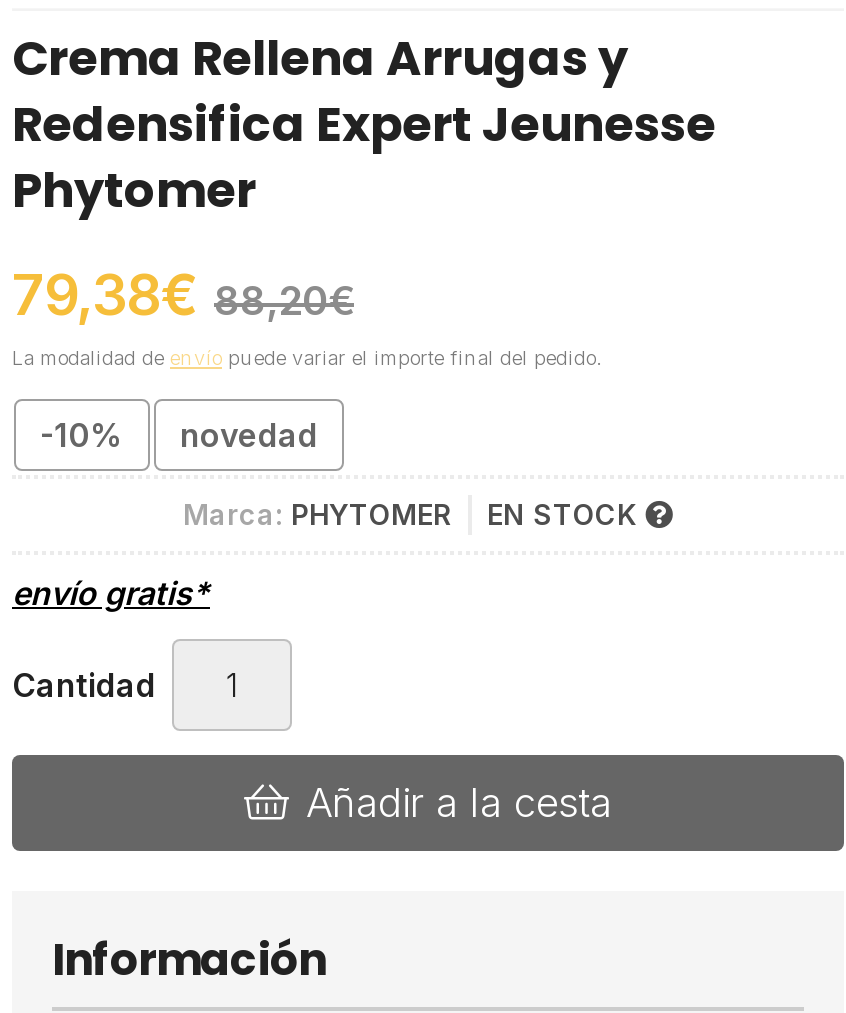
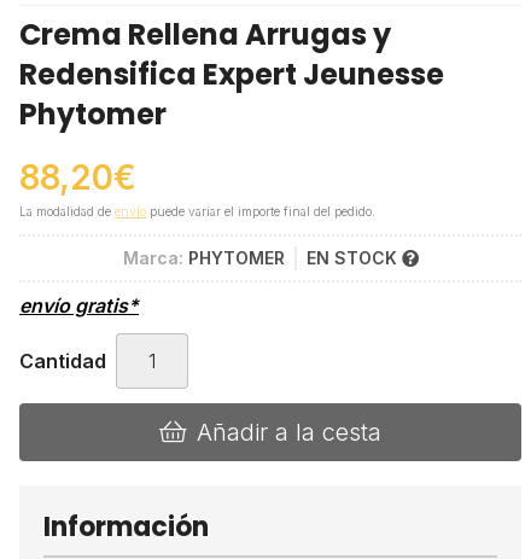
- 79,38€ 88,20€
+ 88,20€

- -10%
- novedad
